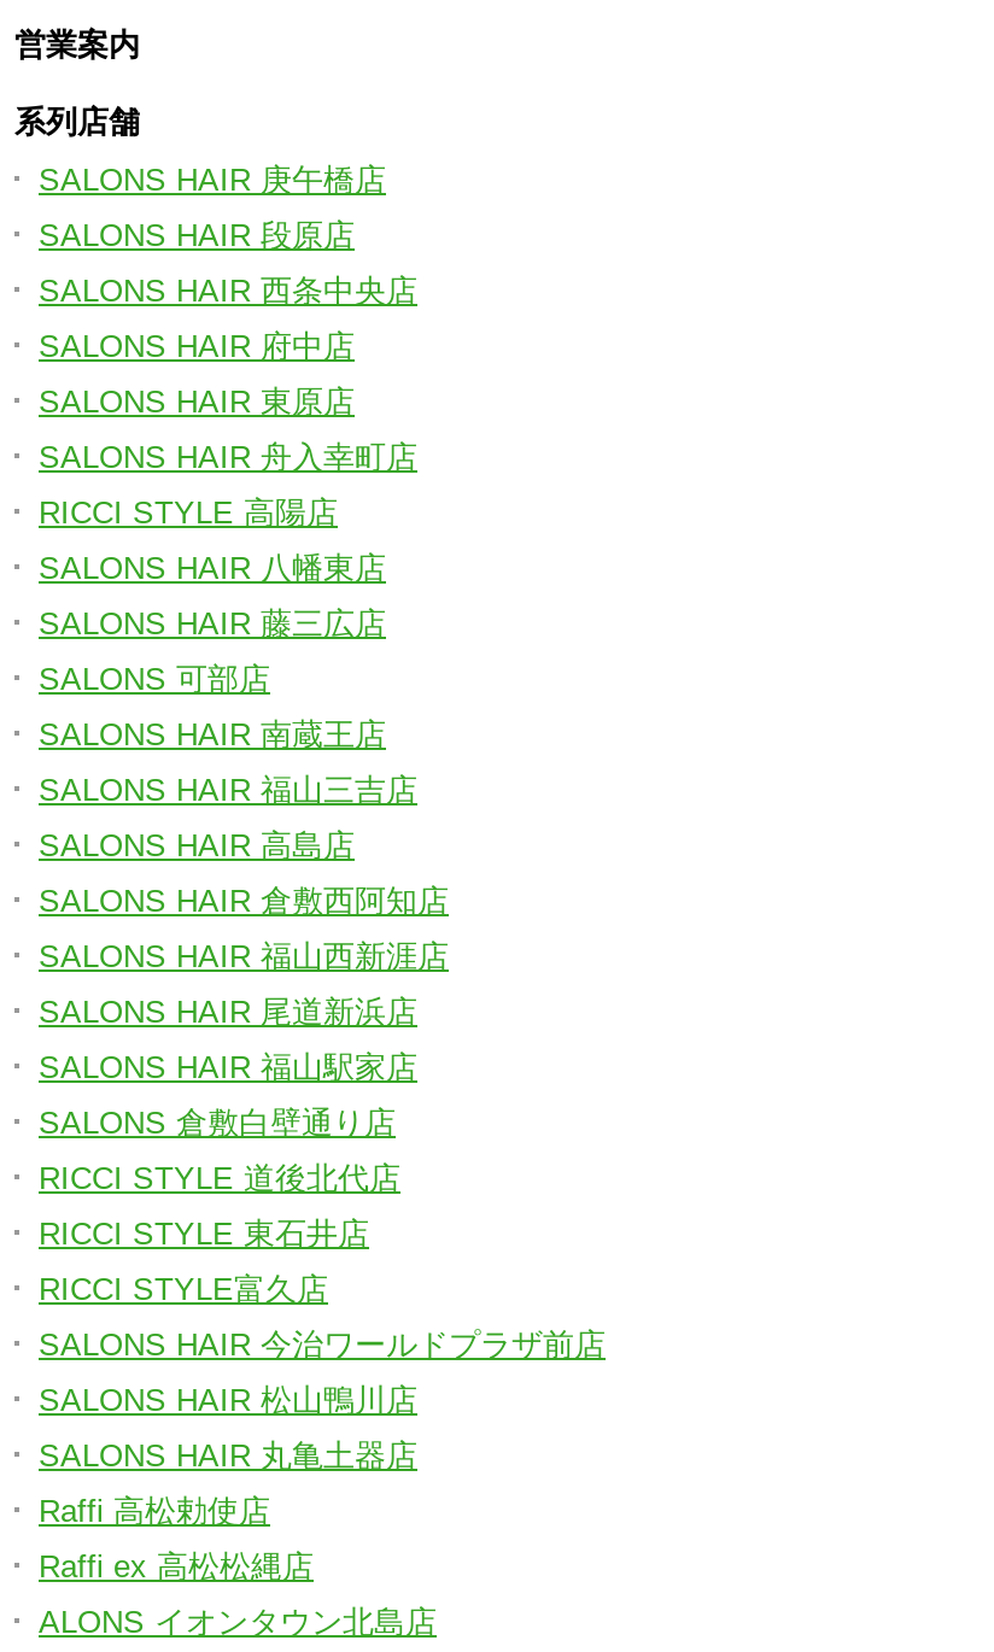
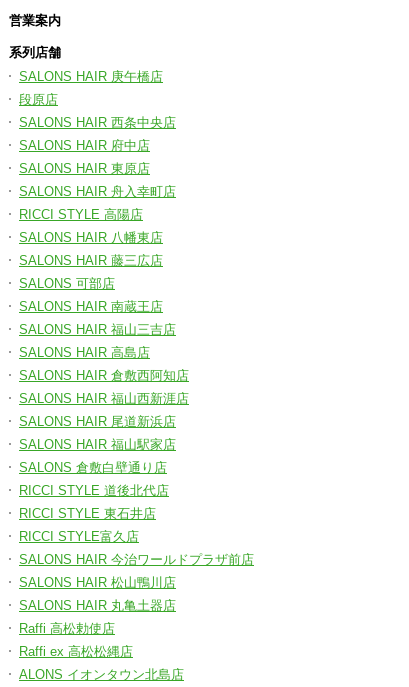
- SALONS HAIR 段原店
+ 段原店
